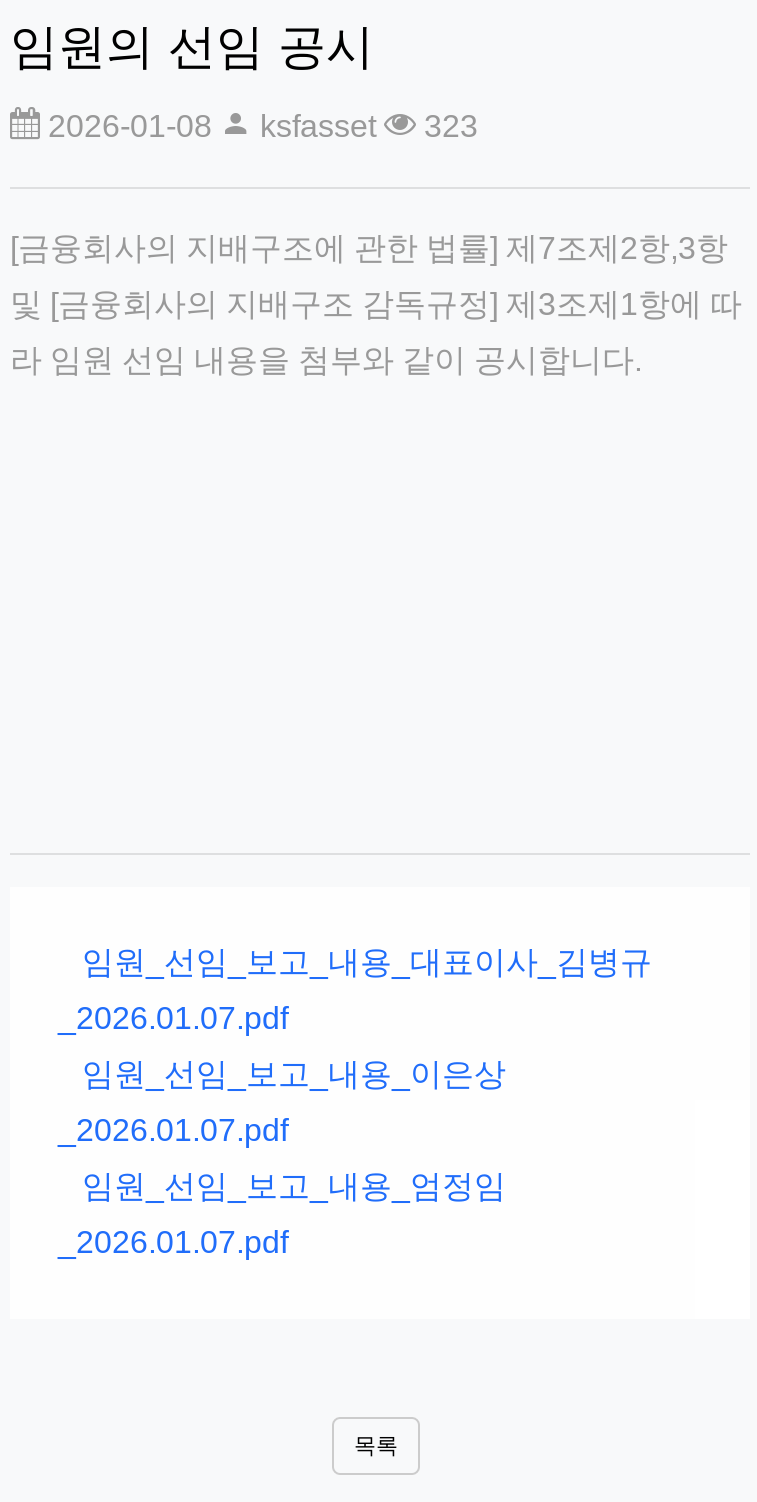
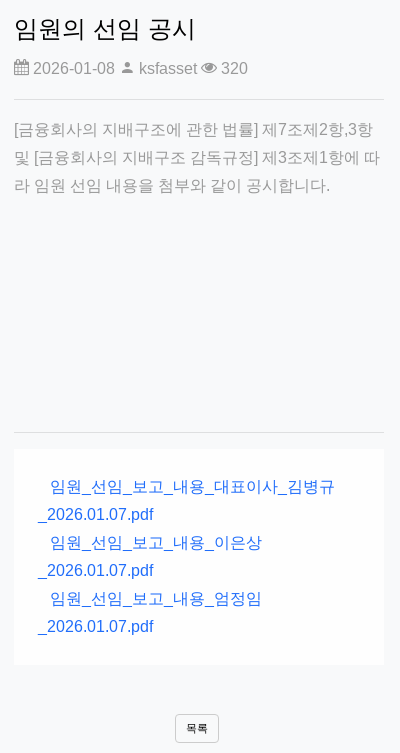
- 2026-01-08 ksfasset 323
+ 2026-01-08 ksfasset 320
